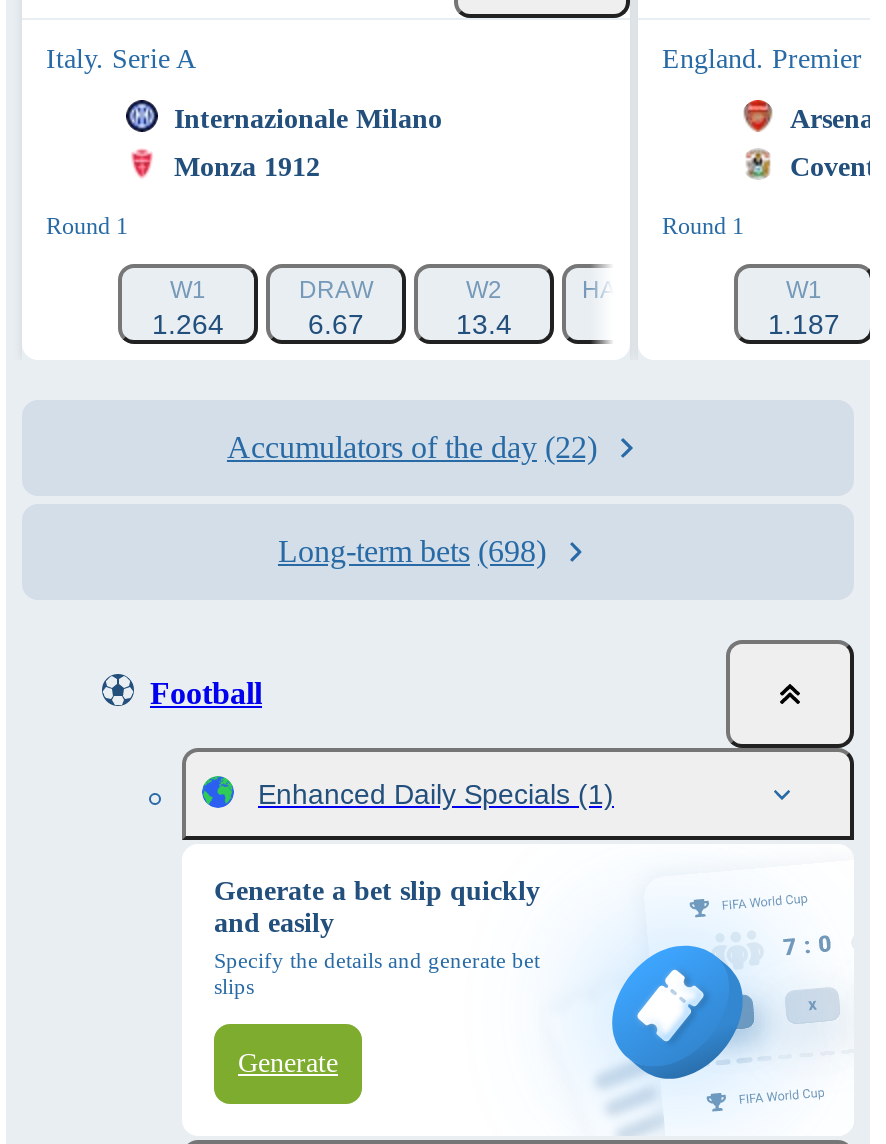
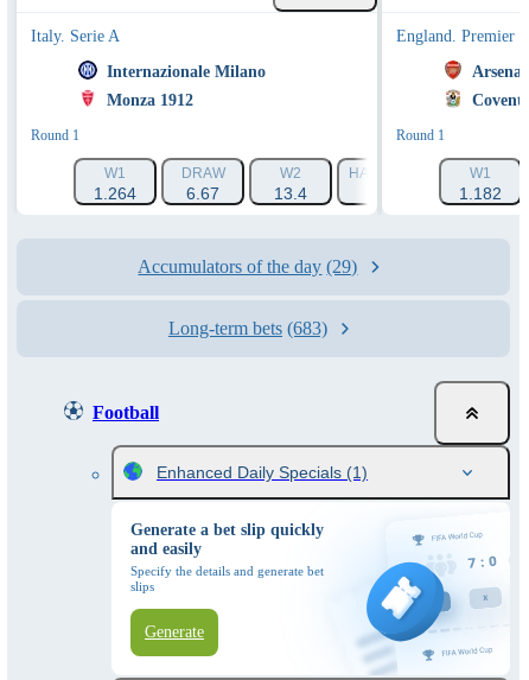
- 1.187
+ 1.182

- Accumulators of the day (22)
+ Accumulators of the day (29)

- Long-term bets (698)
+ Long-term bets (683)
